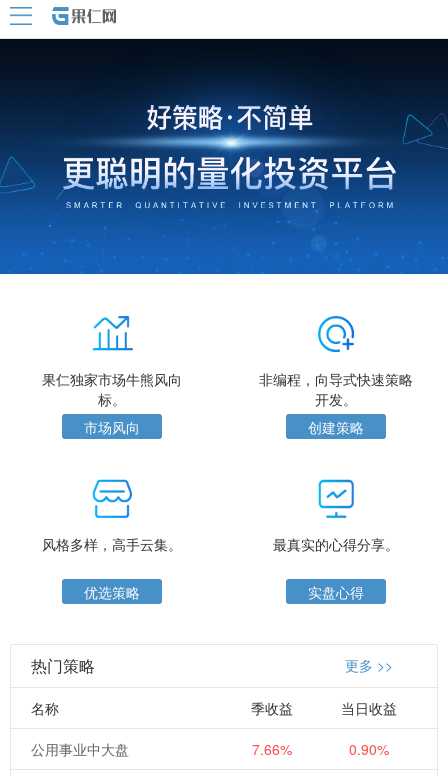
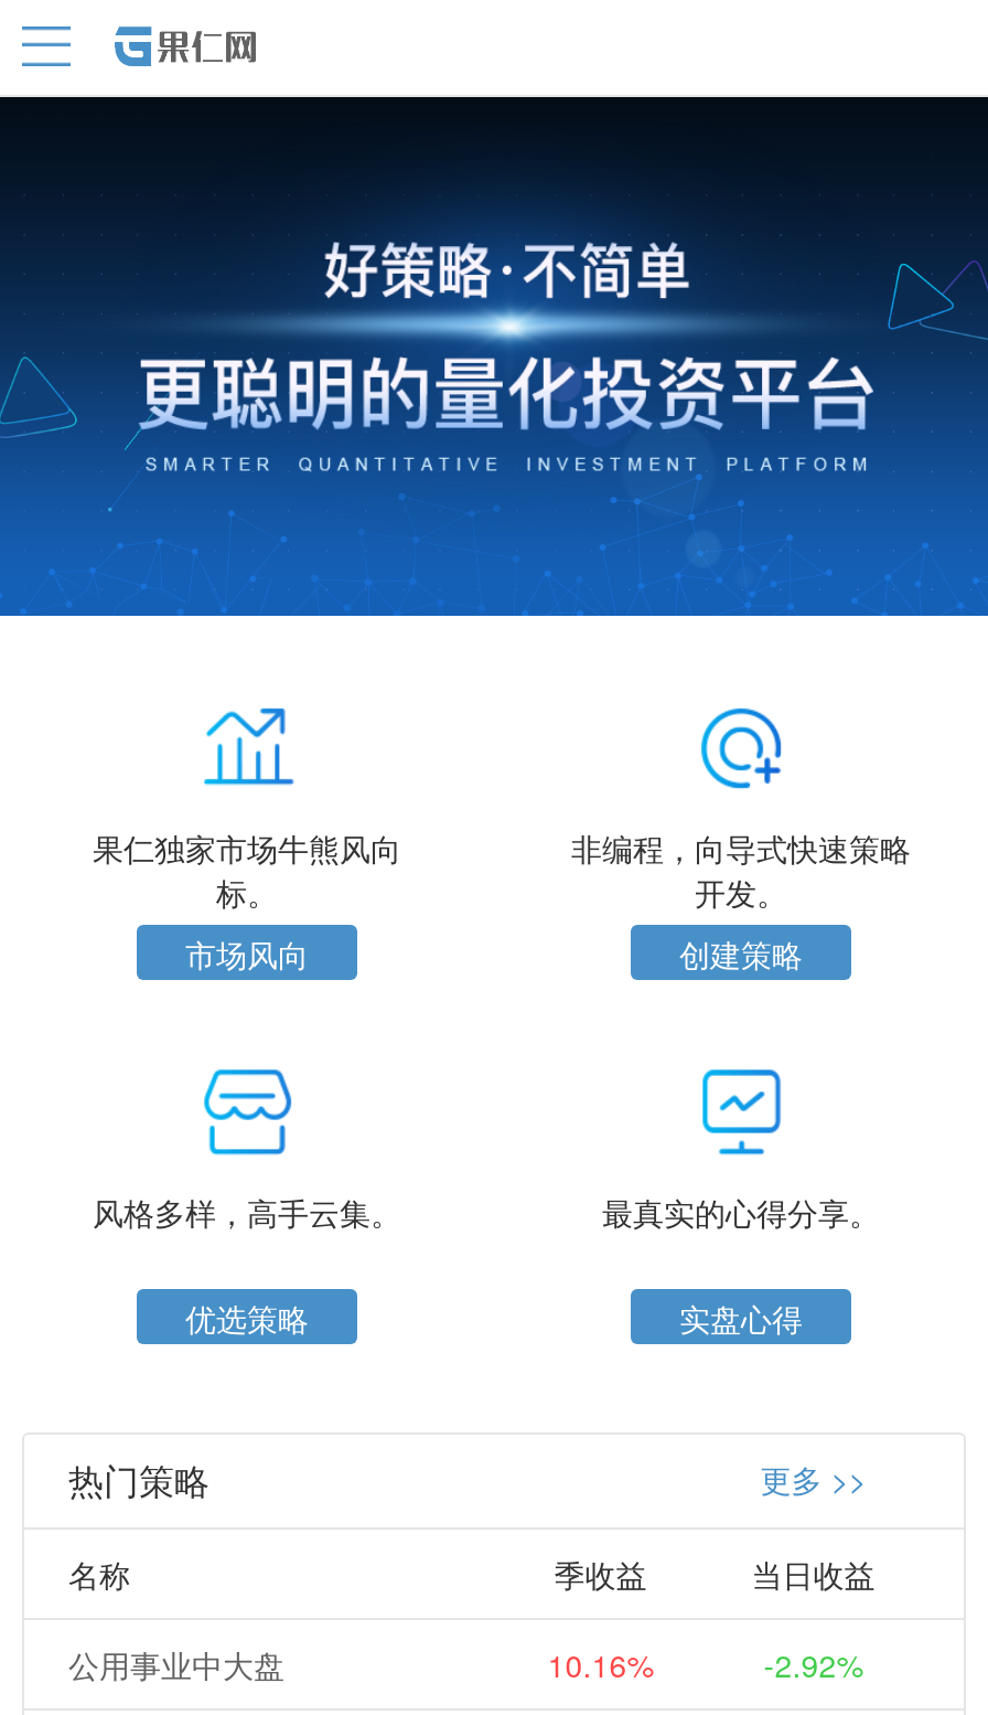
- 7.66%
+ 10.16%

- 0.90%
+ -2.92%
